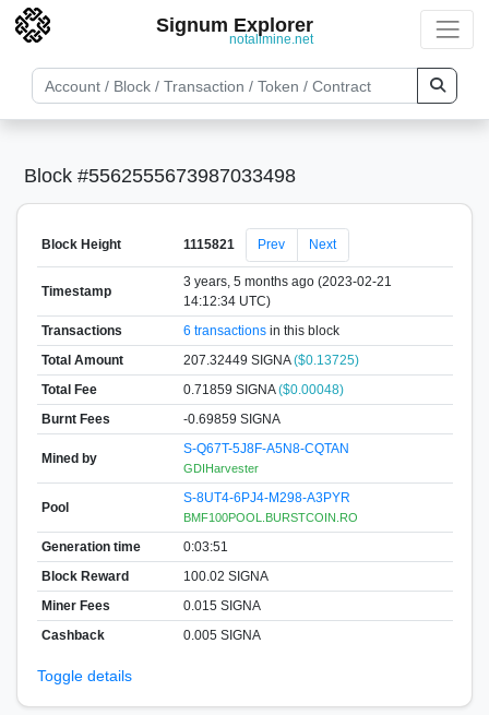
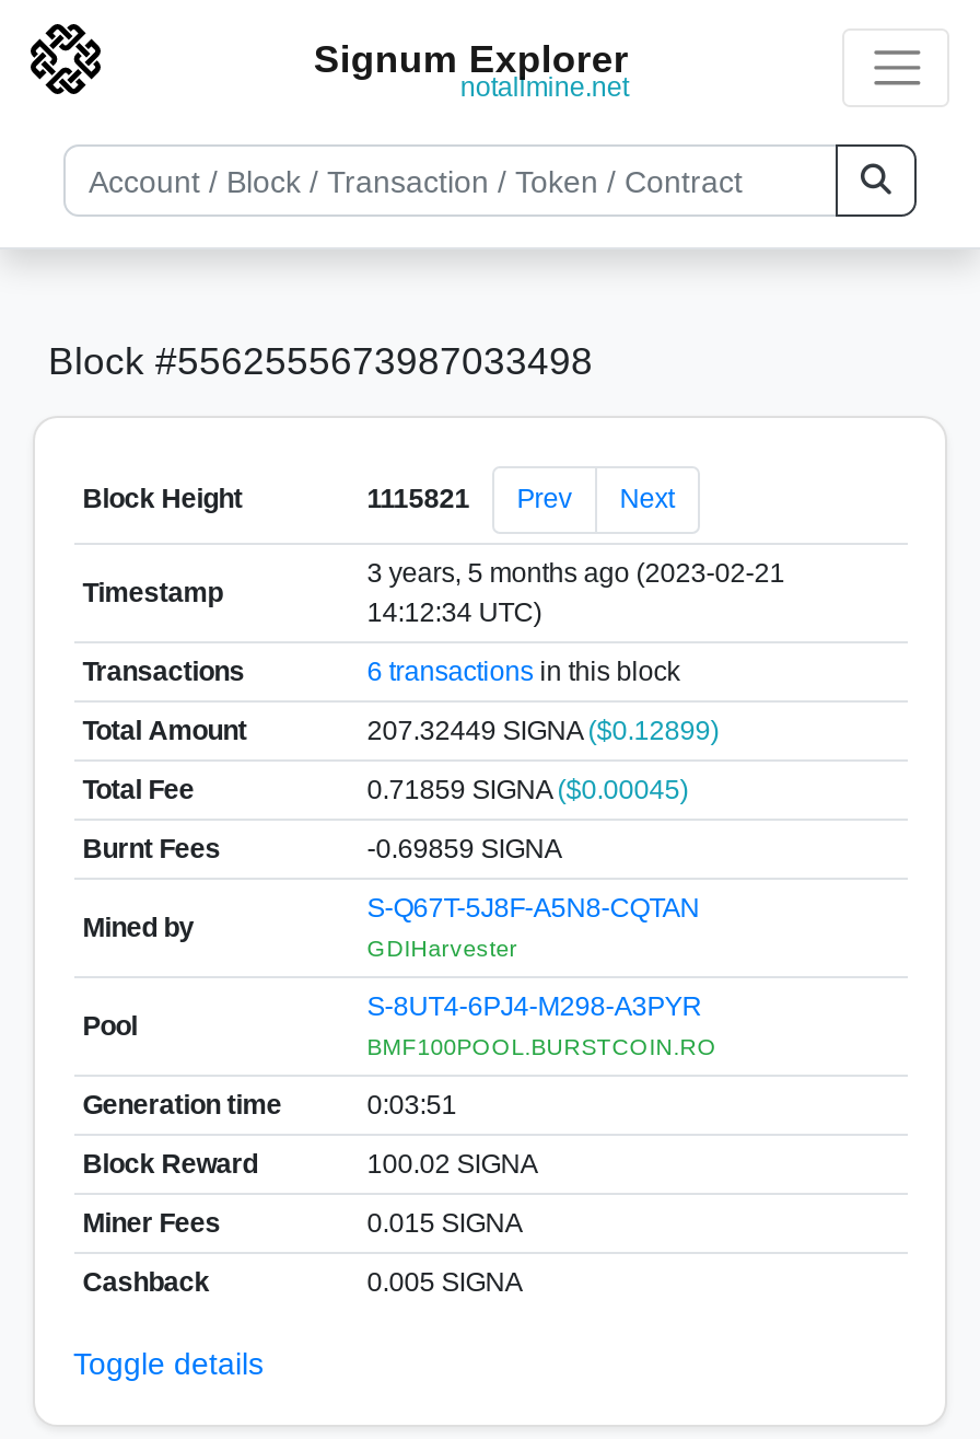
- 207.32449 SIGNA ($0.13725)
+ 207.32449 SIGNA ($0.12899)

- 0.71859 SIGNA ($0.00048)
+ 0.71859 SIGNA ($0.00045)
